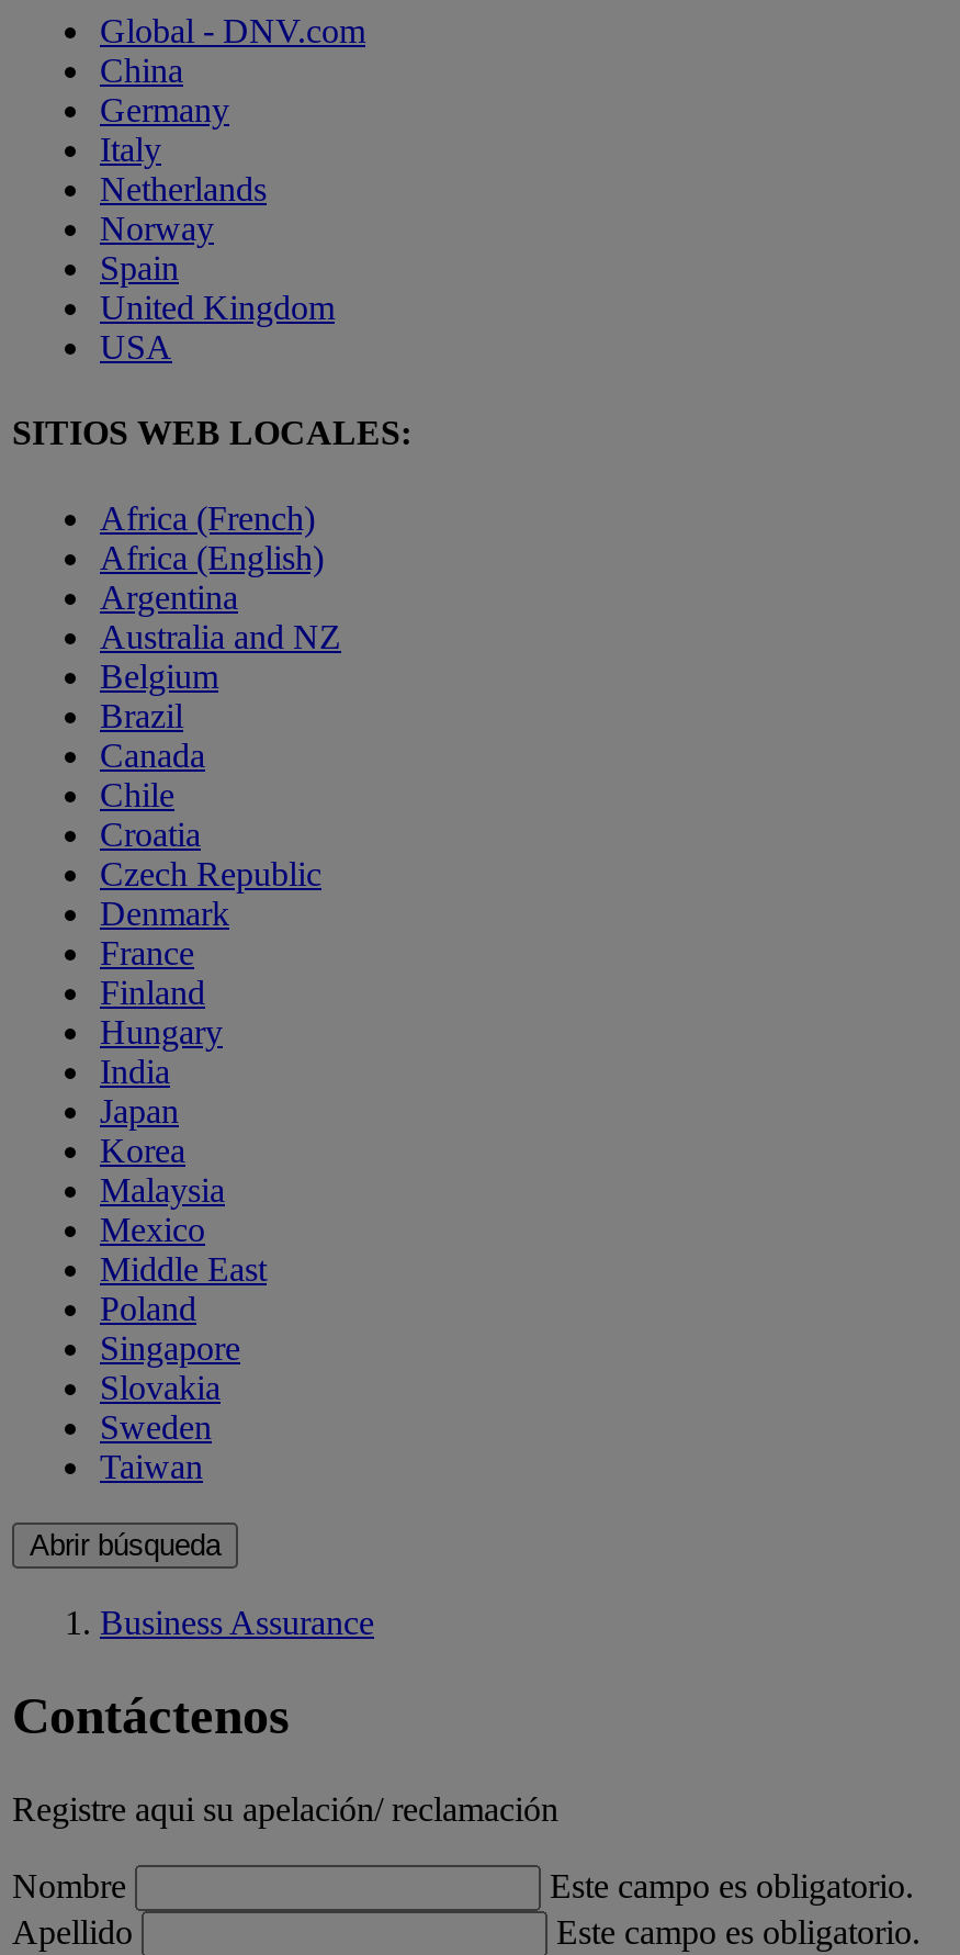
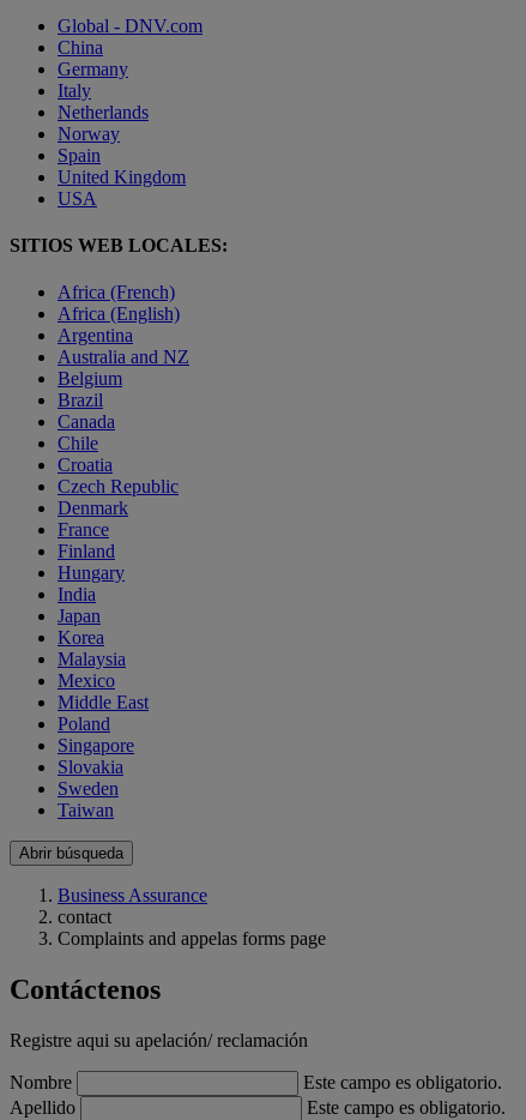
+ contact
+ Complaints and appelas forms page
